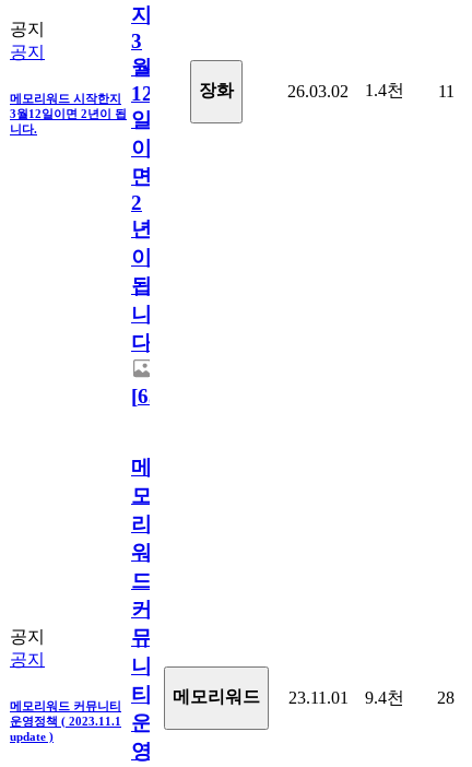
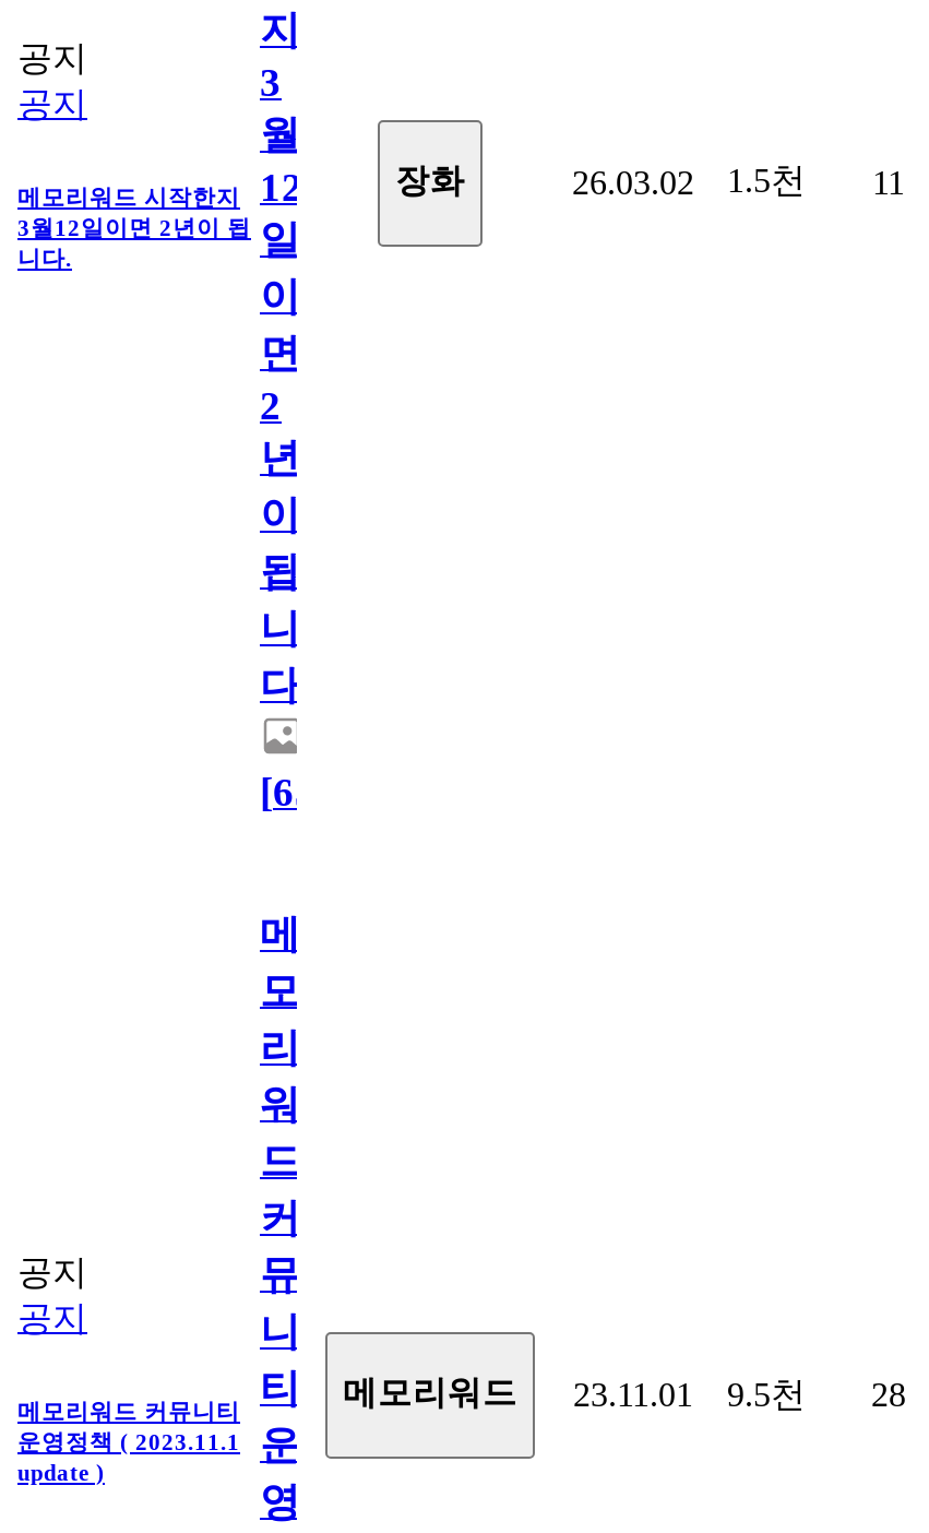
- 26.03.02 1.4천 11
+ 26.03.02 1.5천 11

- 메모리워드 커뮤니티 티 메모리워드 23.11.01 9.4천 28
+ 메모리워드 커뮤니티 티 메모리워드 23.11.01 9.5천 28
